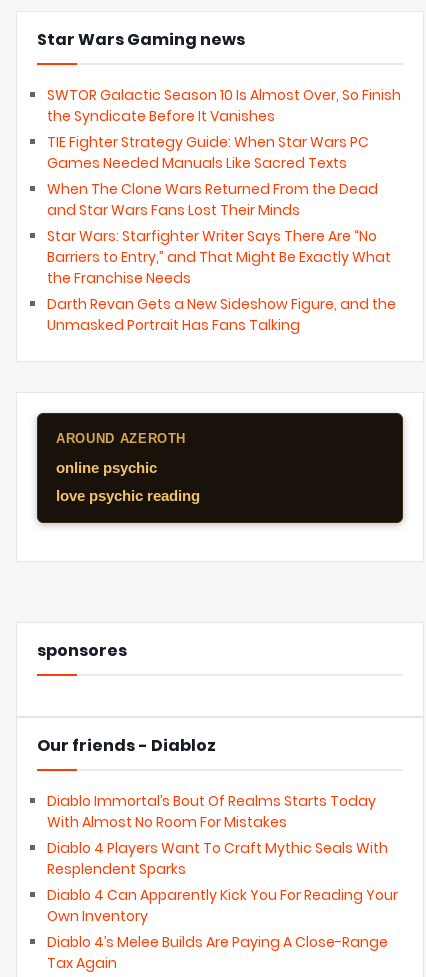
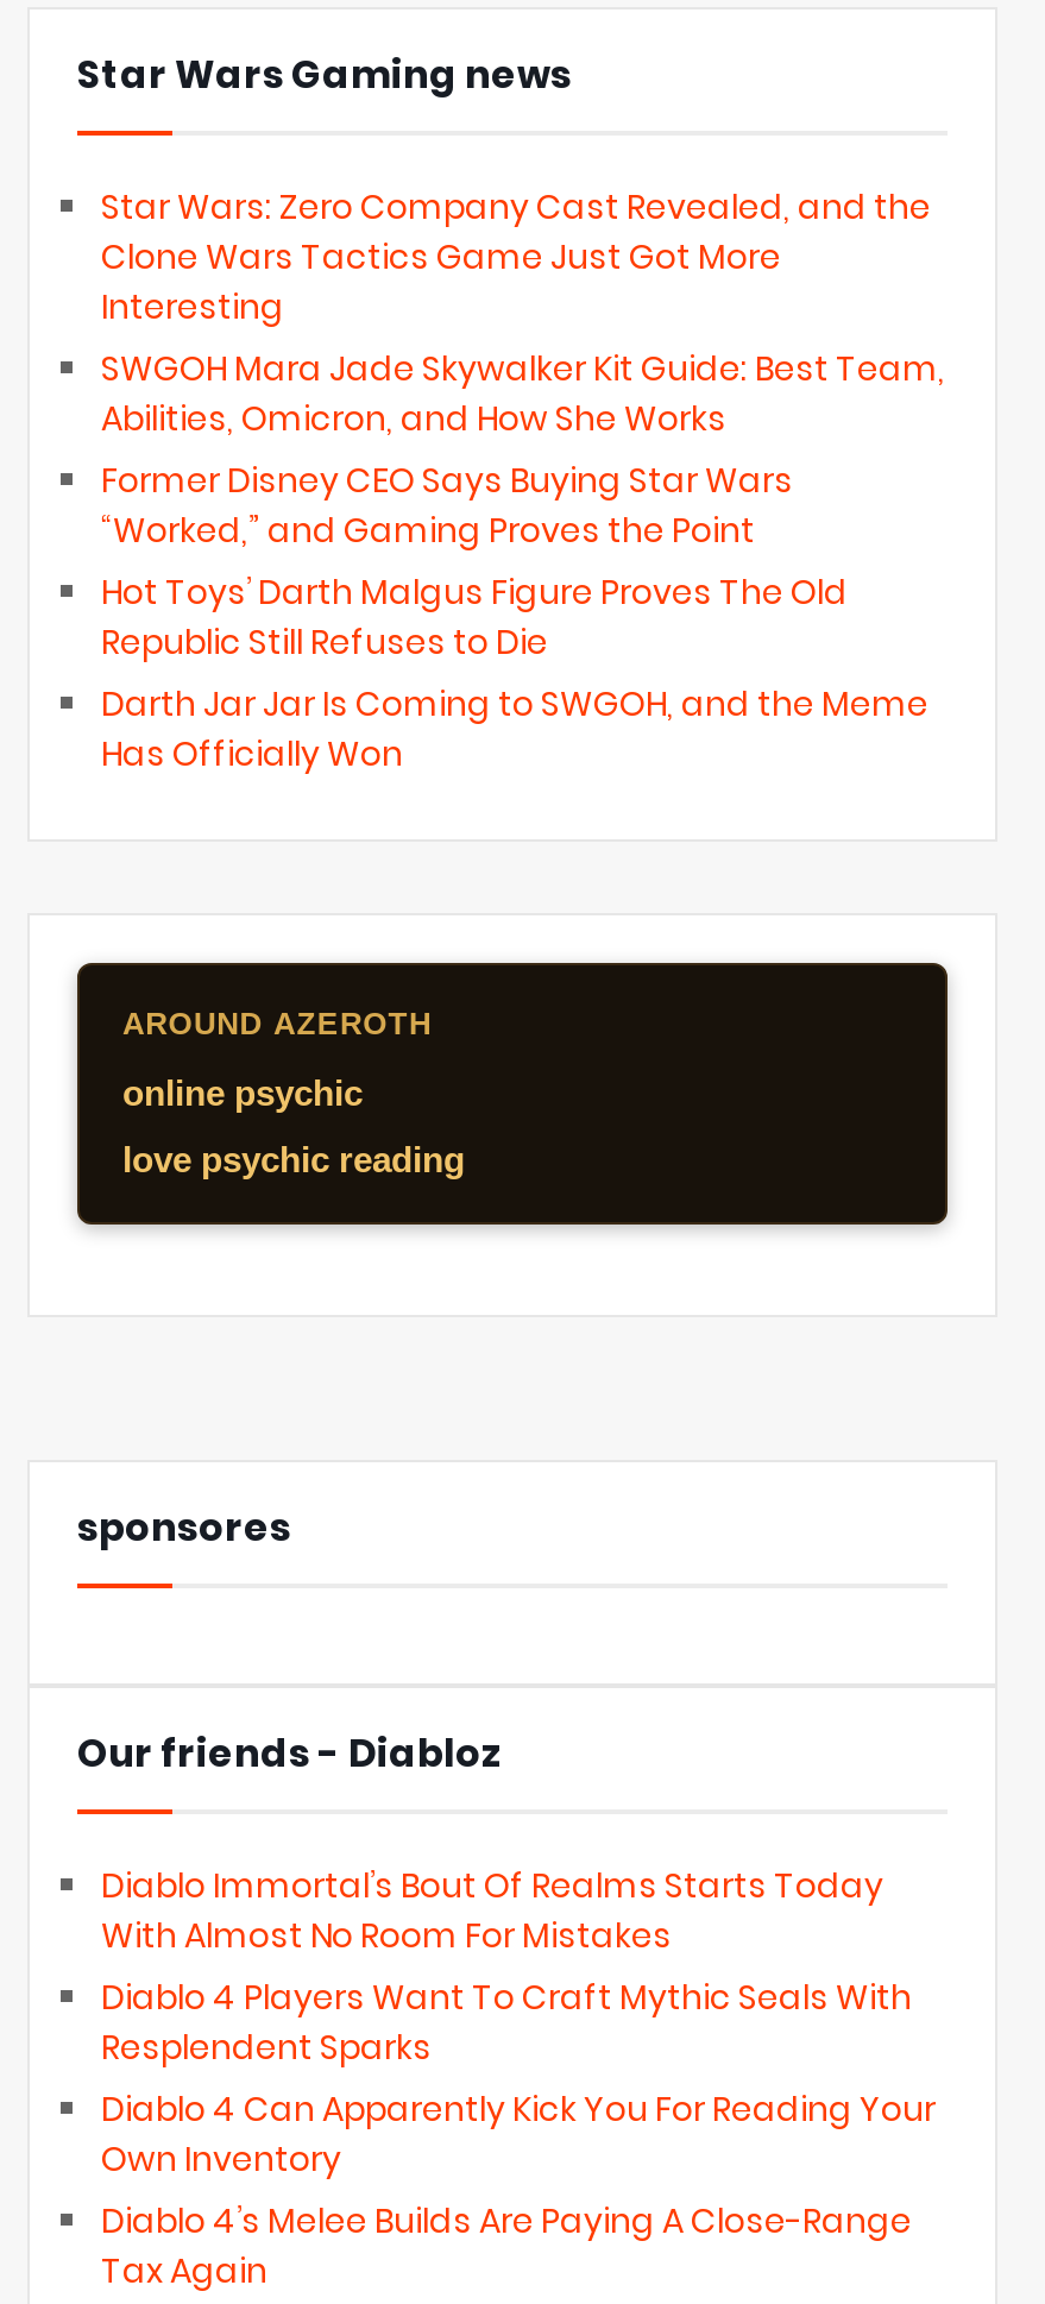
- SWTOR Galactic Season 10 Is Almost Over, So Finish
- the Syndicate Before It Vanishes
- TIE Fighter Strategy Guide: When Star Wars PC
- Games Needed Manuals Like Sacred Texts
- When The Clone Wars Returned From the Dead
- and Star Wars Fans Lost Their Minds
- Star Wars: Starfighter Writer Says There Are “No
- Barriers to Entry,” and That Might Be Exactly What
- the Franchise Needs
- Darth Revan Gets a New Sideshow Figure, and the
- Unmasked Portrait Has Fans Talking
+ Star Wars: Zero Company Cast Revealed, and the
+ Clone Wars Tactics Game Just Got More
+ Interesting
+ SWGOH Mara Jade Skywalker Kit Guide: Best Team,
+ Abilities, Omicron, and How She Works
+ Former Disney CEO Says Buying Star Wars
+ “Worked,” and Gaming Proves the Point
+ Hot Toys’ Darth Malgus Figure Proves The Old
+ Republic Still Refuses to Die
+ Darth Jar Jar Is Coming to SWGOH, and the Meme
+ Has Officially Won
